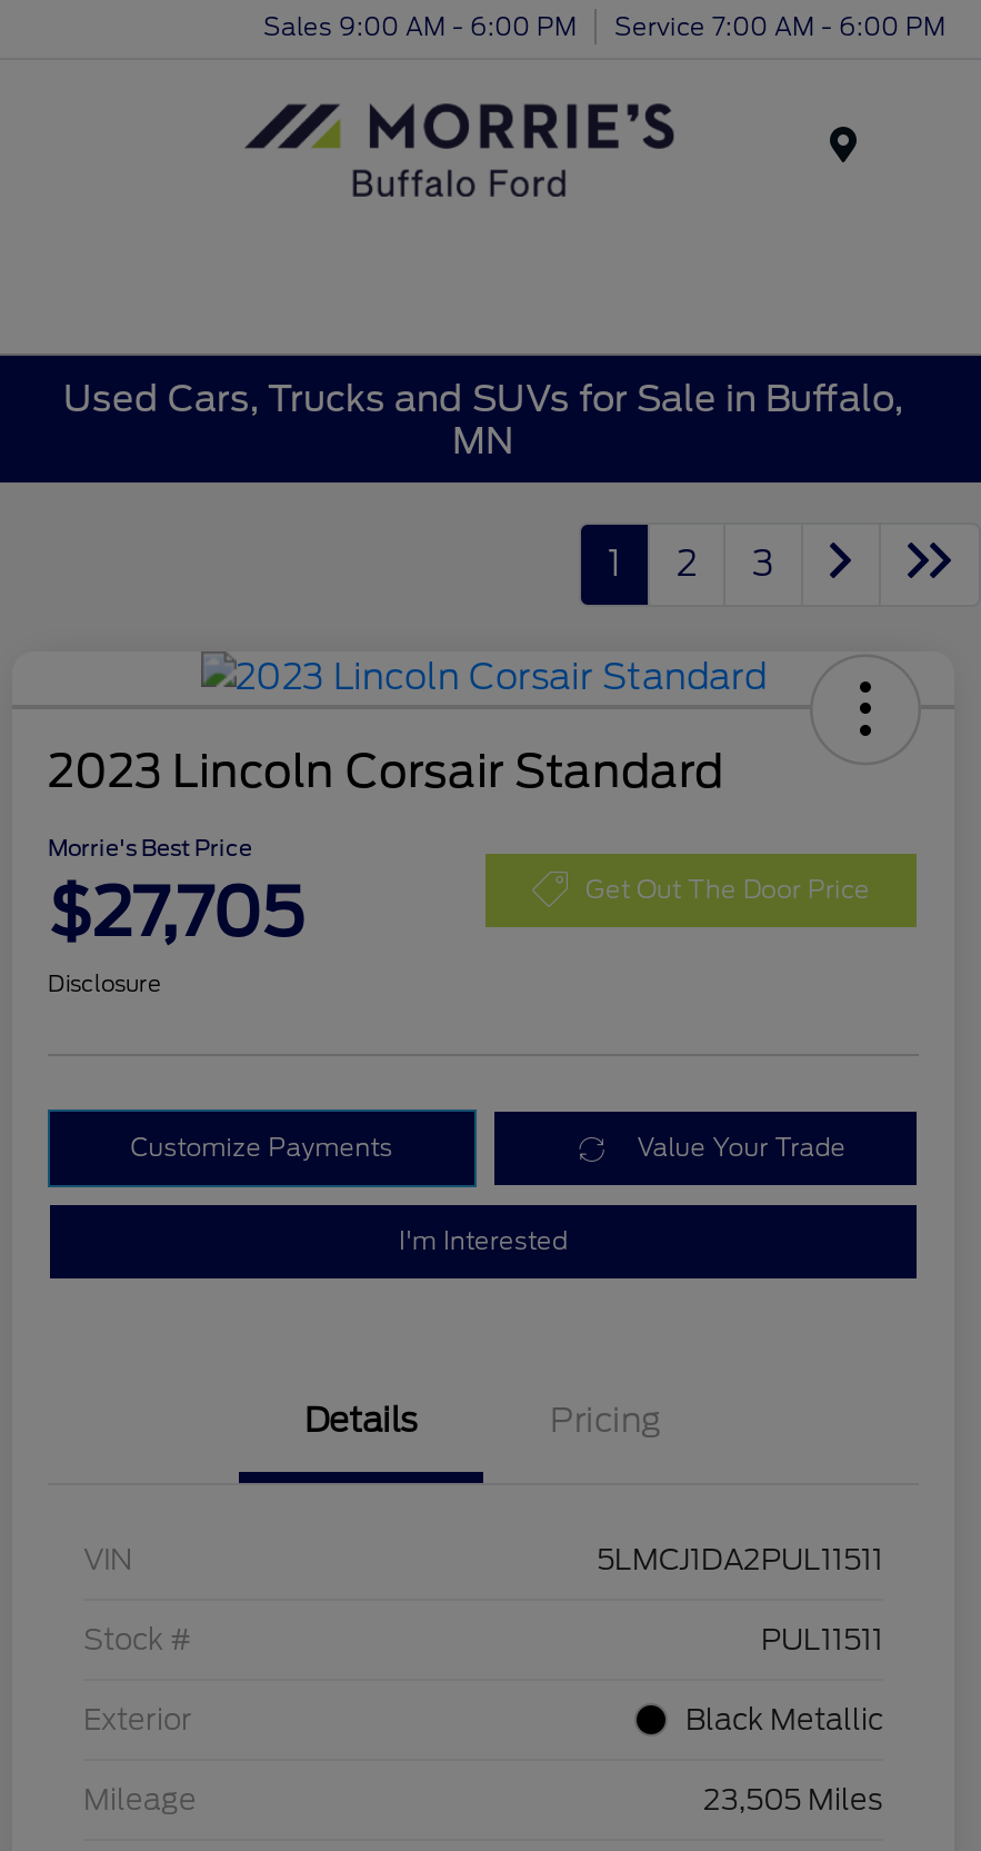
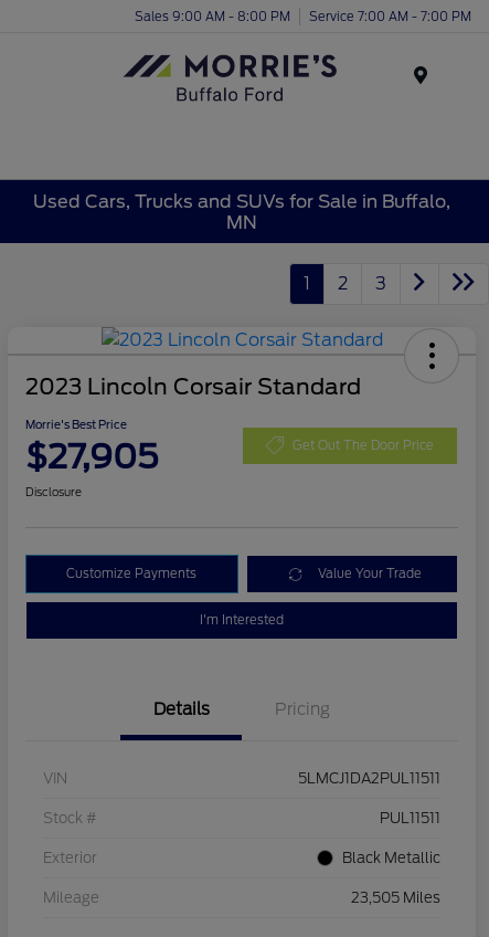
- Sales 9:00 AM - 6:00 PM
+ Sales 9:00 AM - 8:00 PM

- Service 7:00 AM - 6:00 PM
+ Service 7:00 AM - 7:00 PM

- $27,705
+ $27,905
